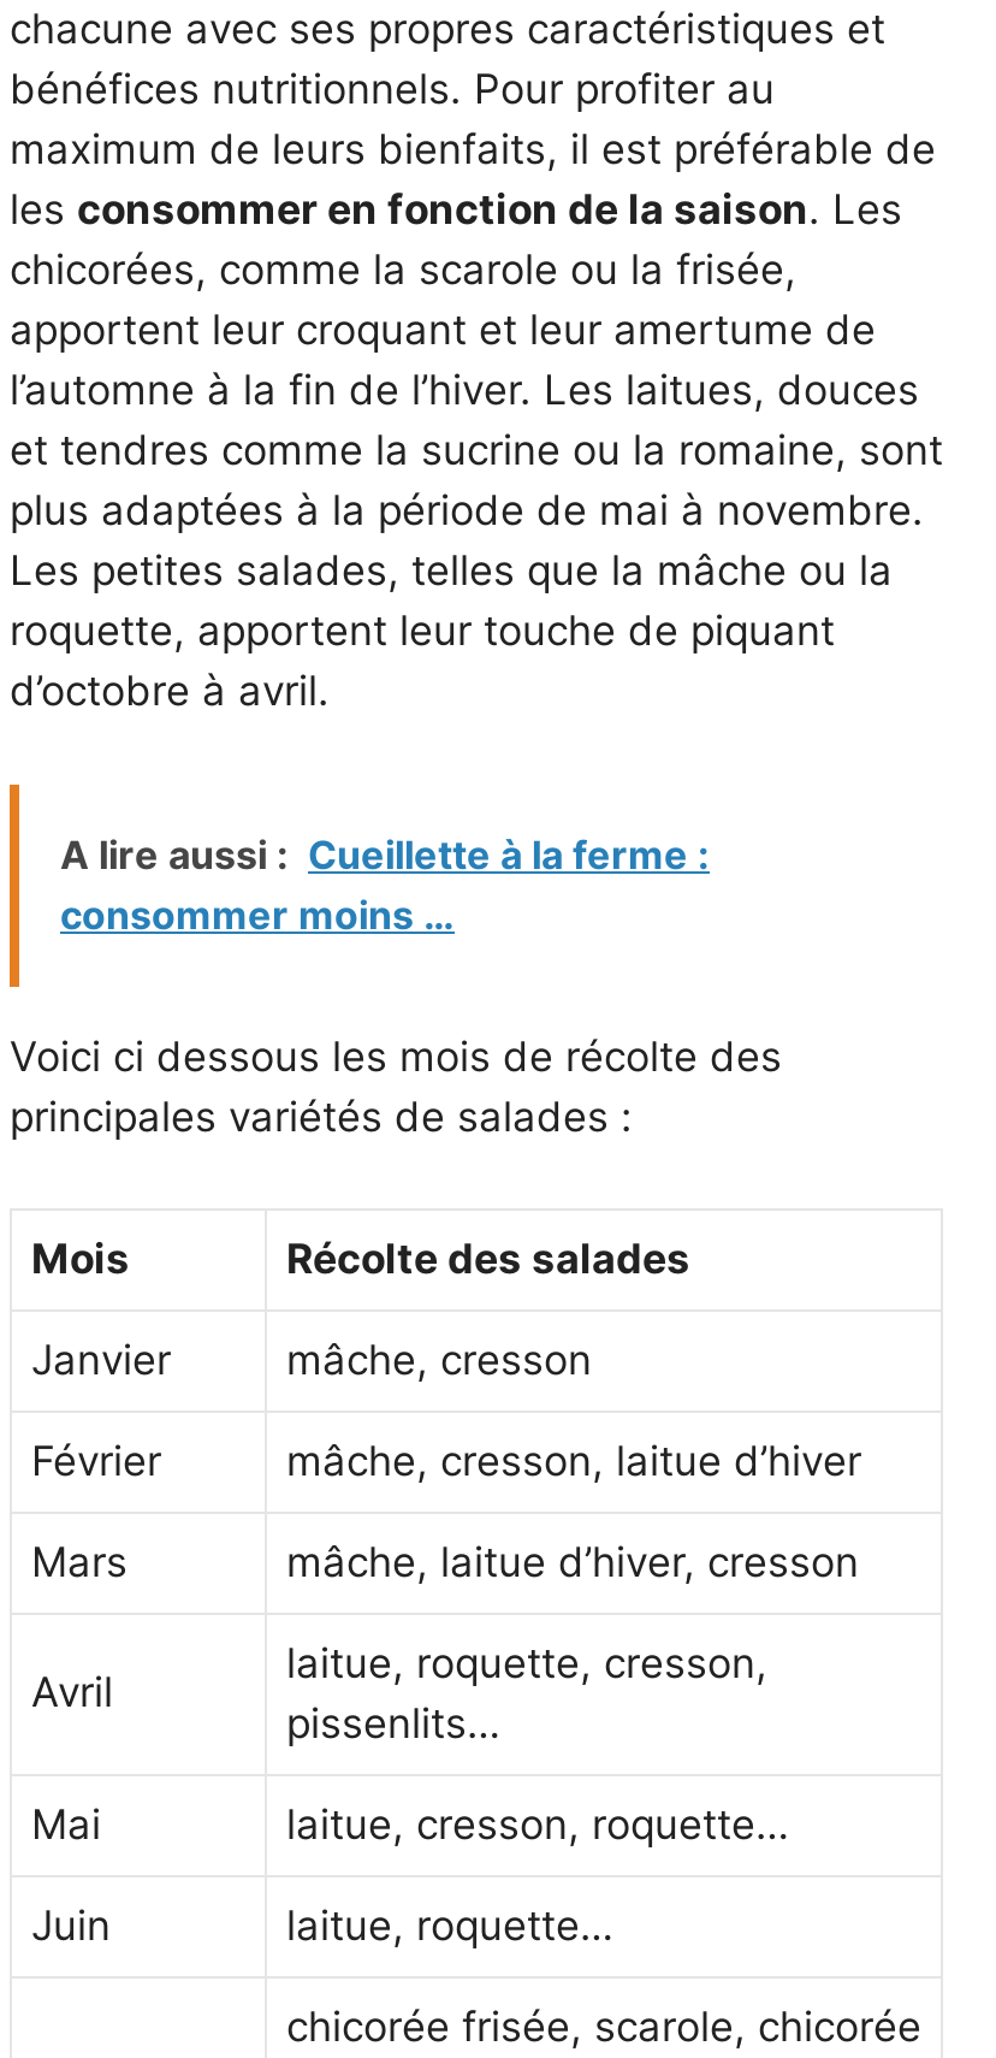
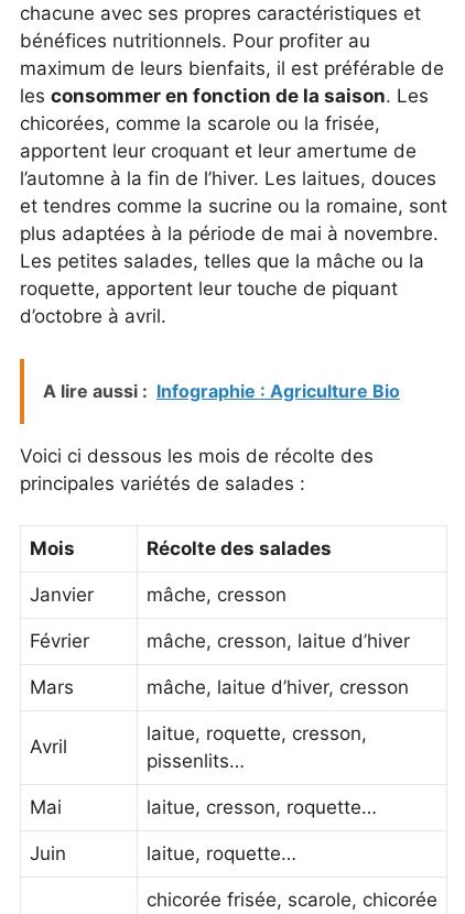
- A lire aussi : Cueillette à la ferme :
- consommer moins …
+ A lire aussi : Infographie : Agriculture Bio
